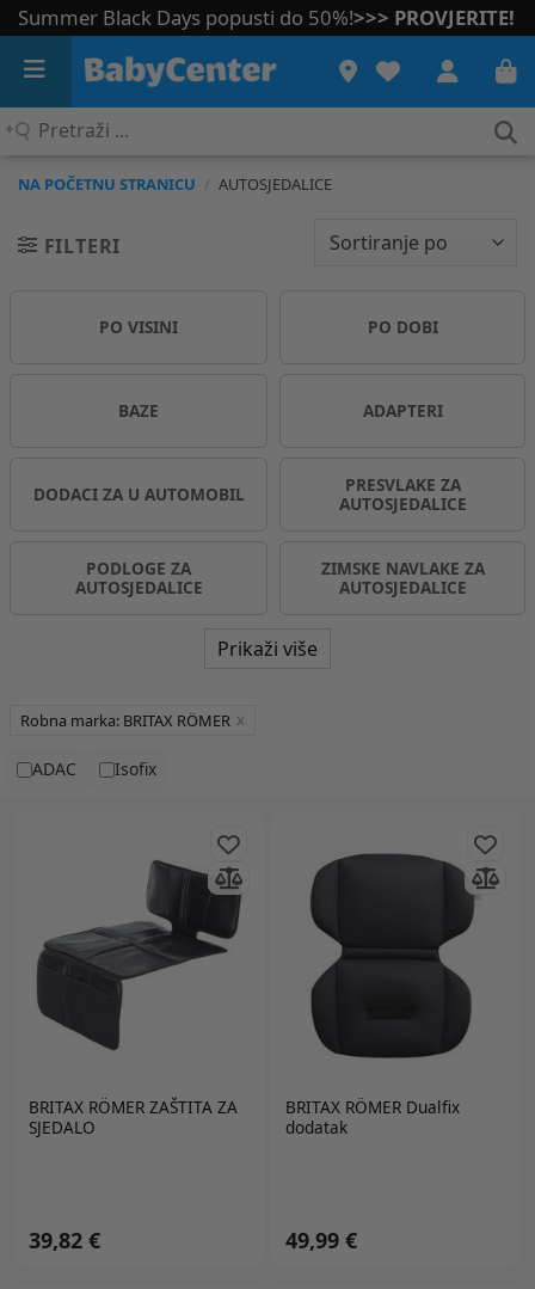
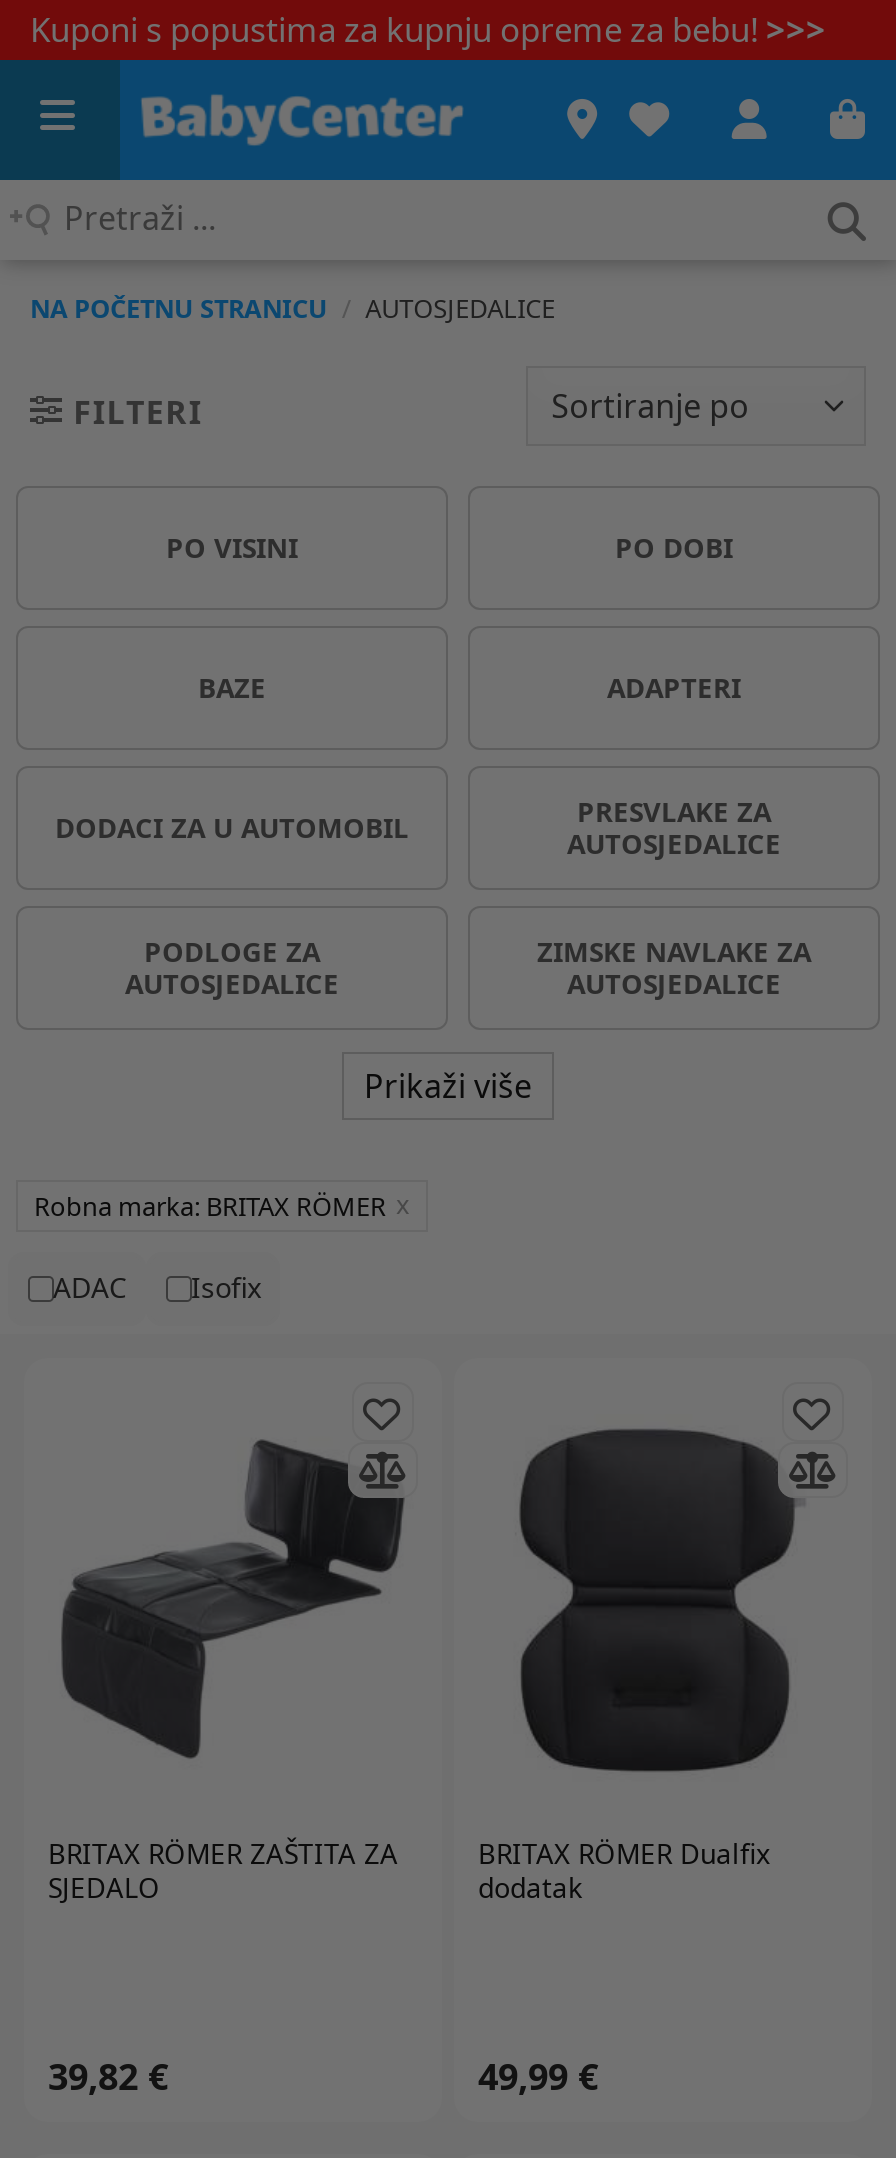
- Summer Black Days popusti do 50%! >>> PROVJERITE!
+ Kuponi s popustima za kupnju opreme za bebu! >>>
